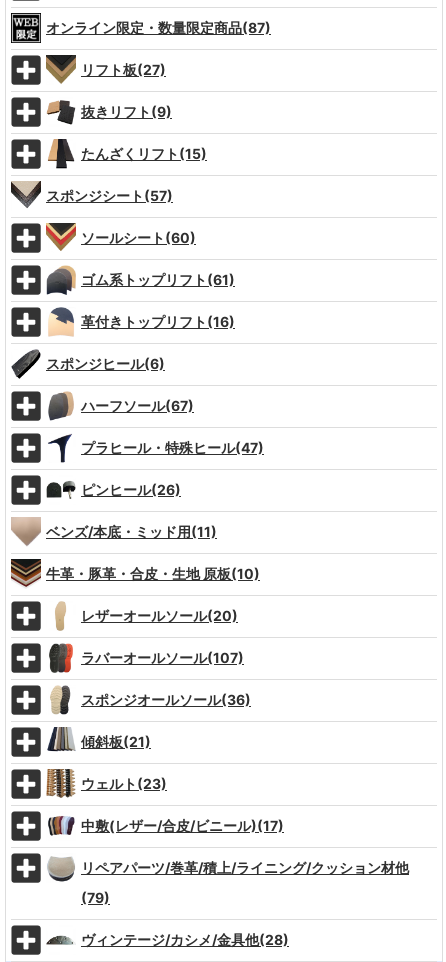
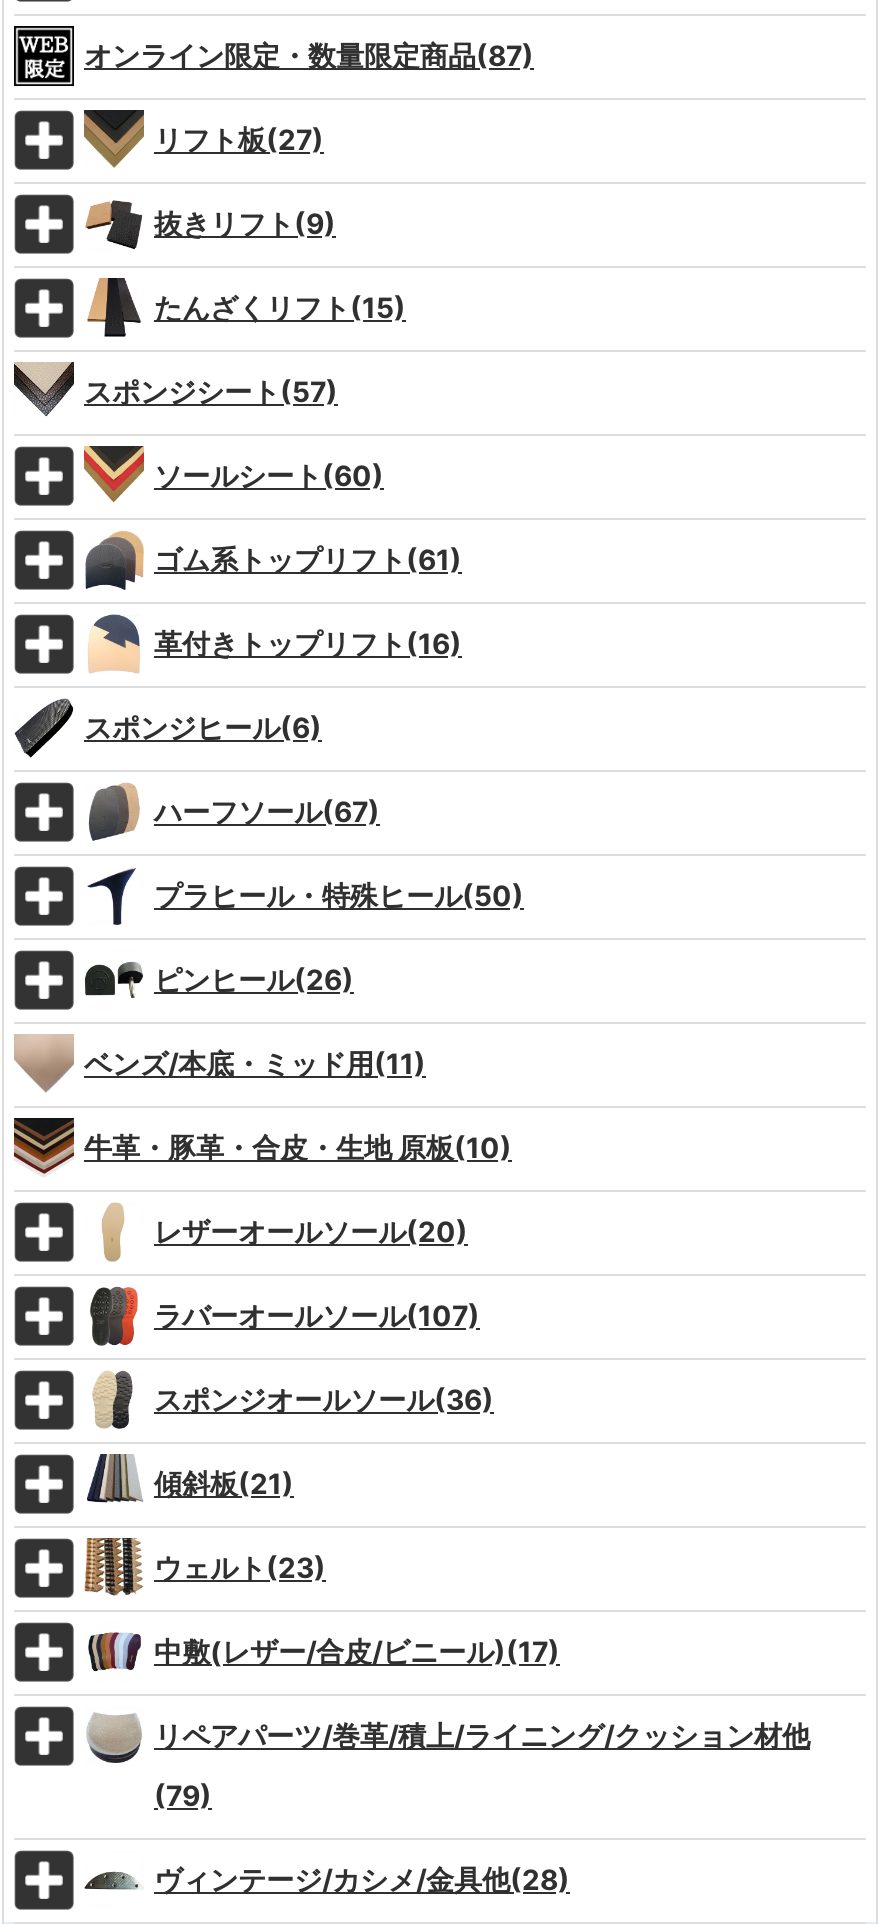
- プラヒール・特殊ヒール(47)
+ プラヒール・特殊ヒール(50)
